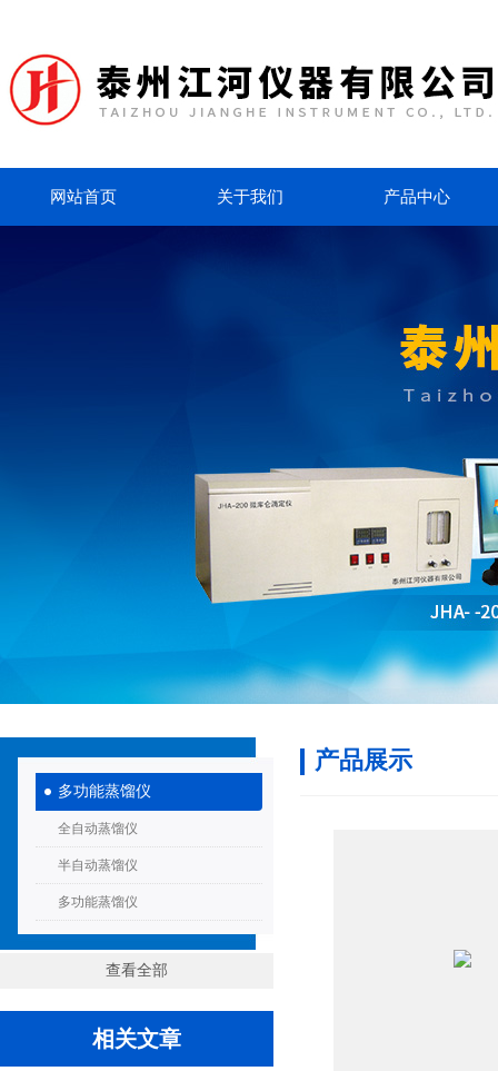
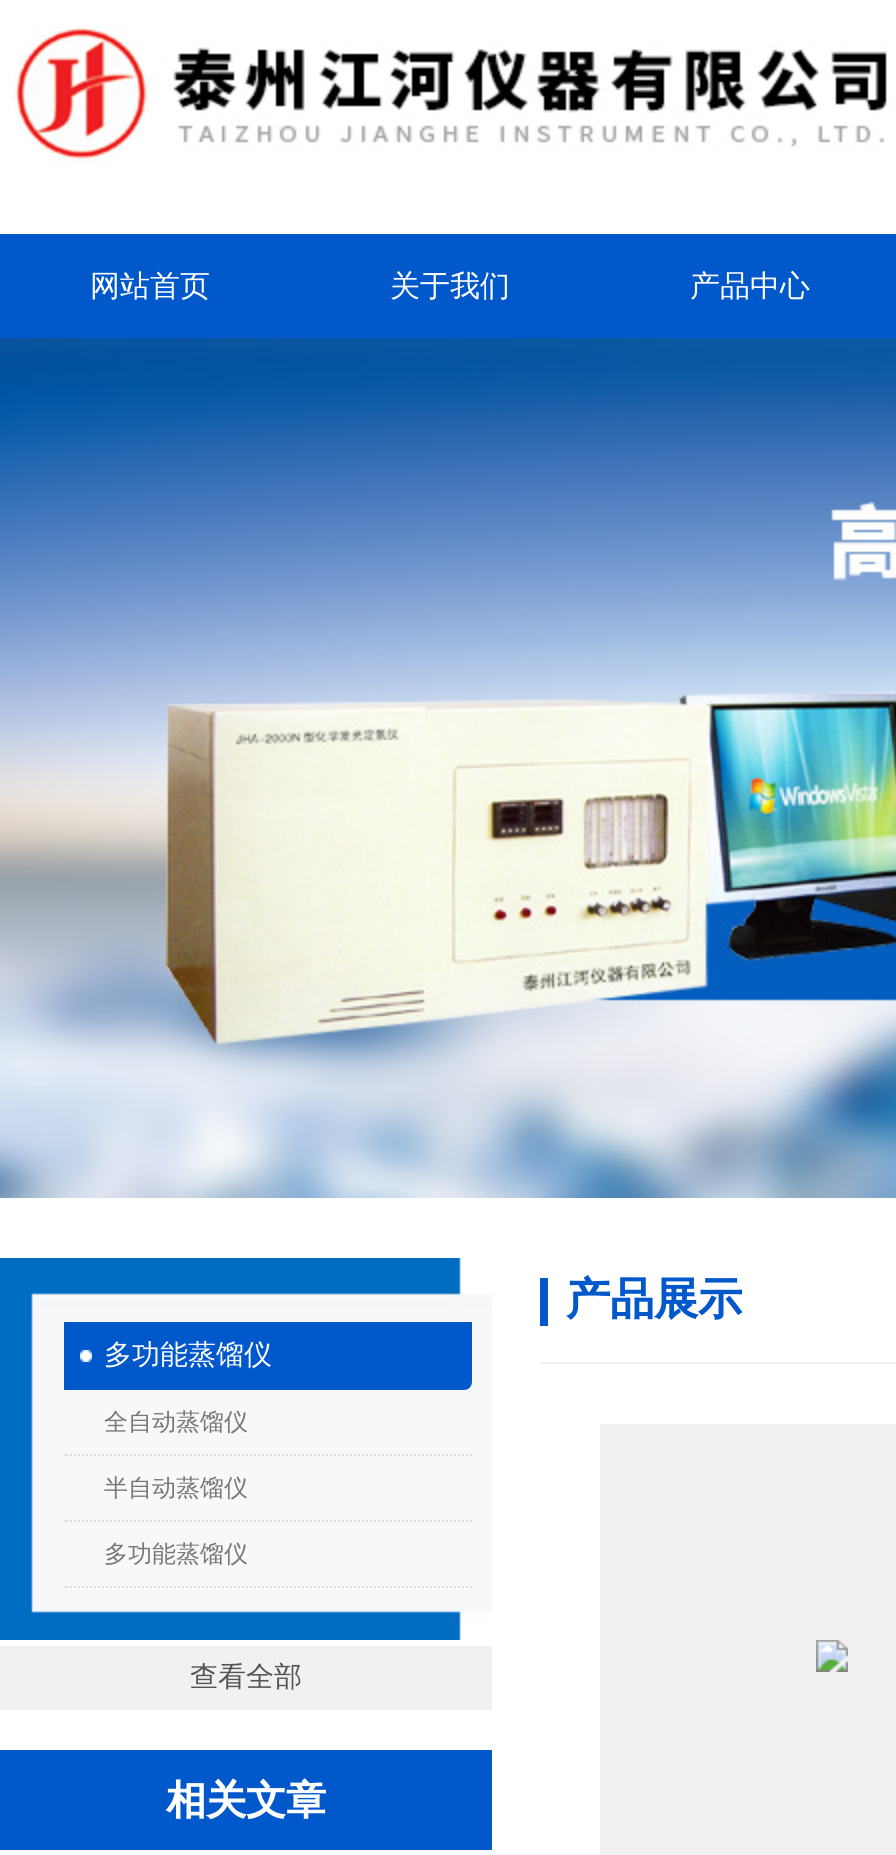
- [image]
+ [image]
